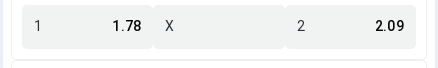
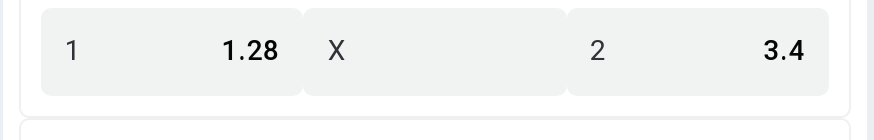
- 1.78 X
+ 1.28 X

- 2.09
+ 3.4
